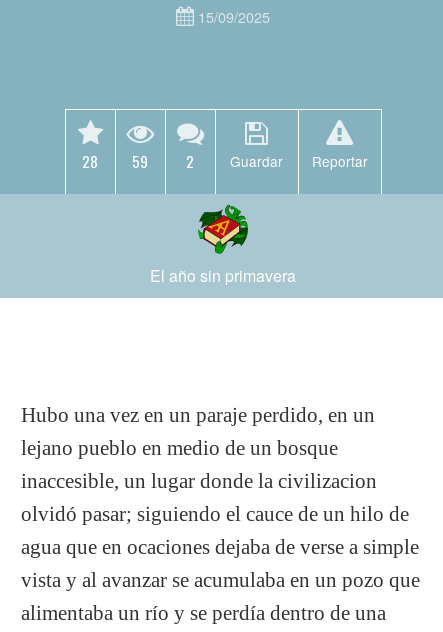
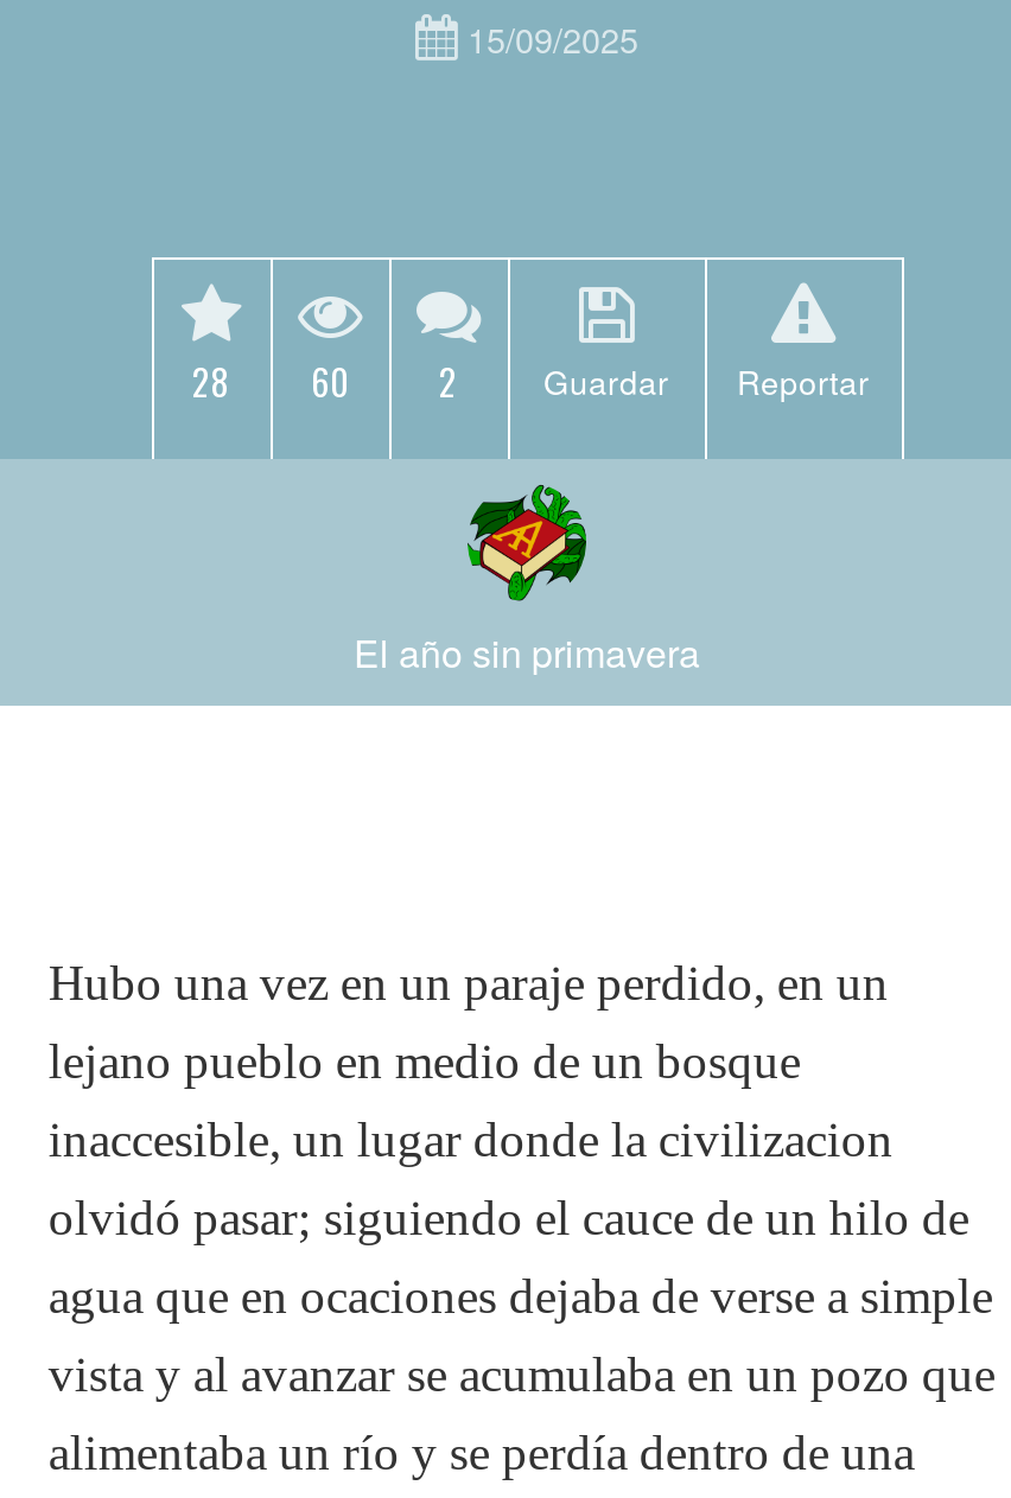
- 28 59 2 Guardar Reportar
+ 28 60 2 Guardar Reportar
